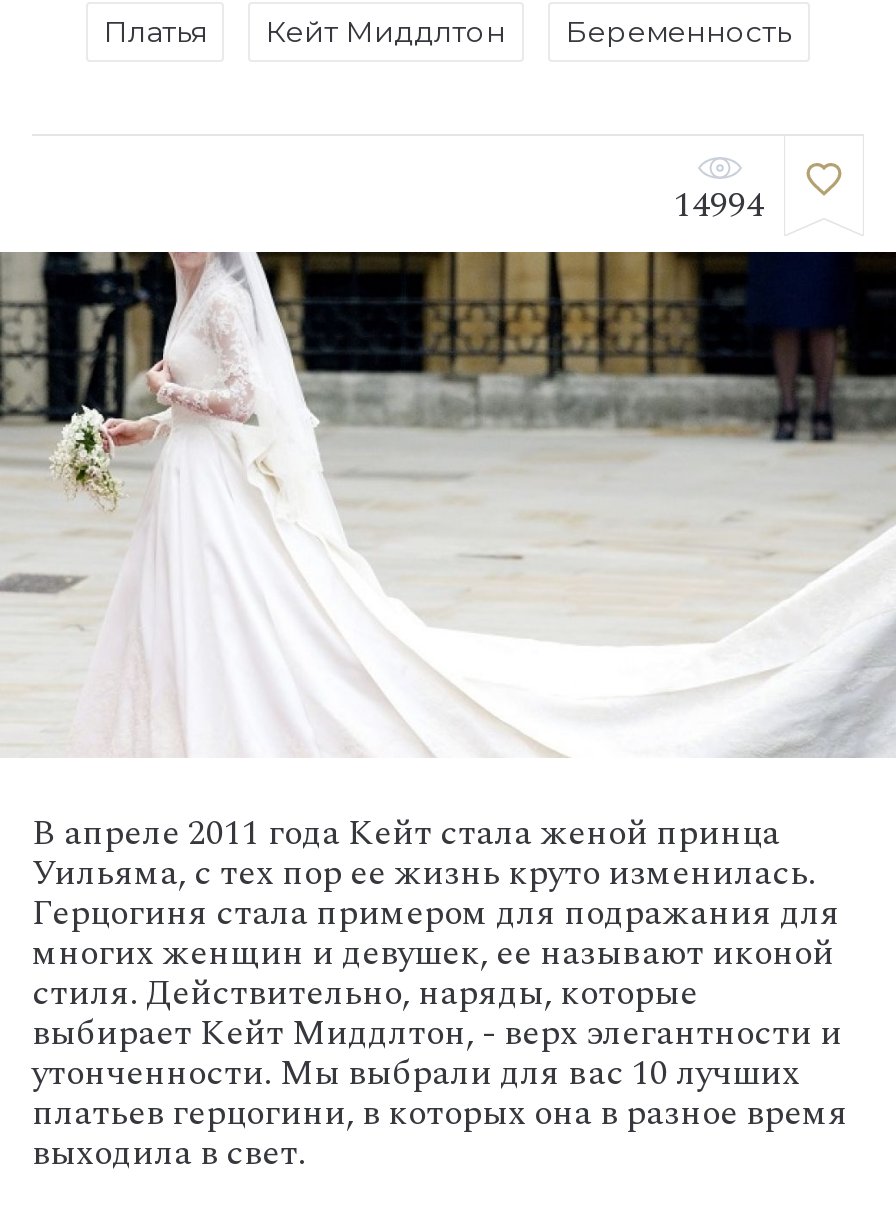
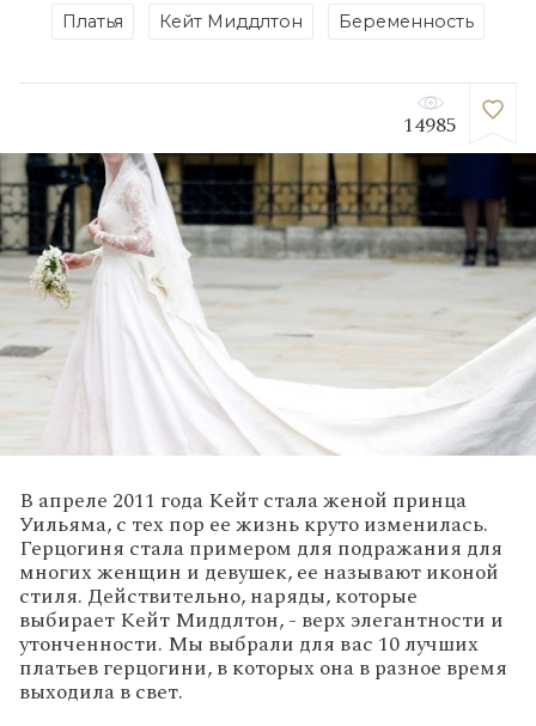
- 14994
+ 14985
